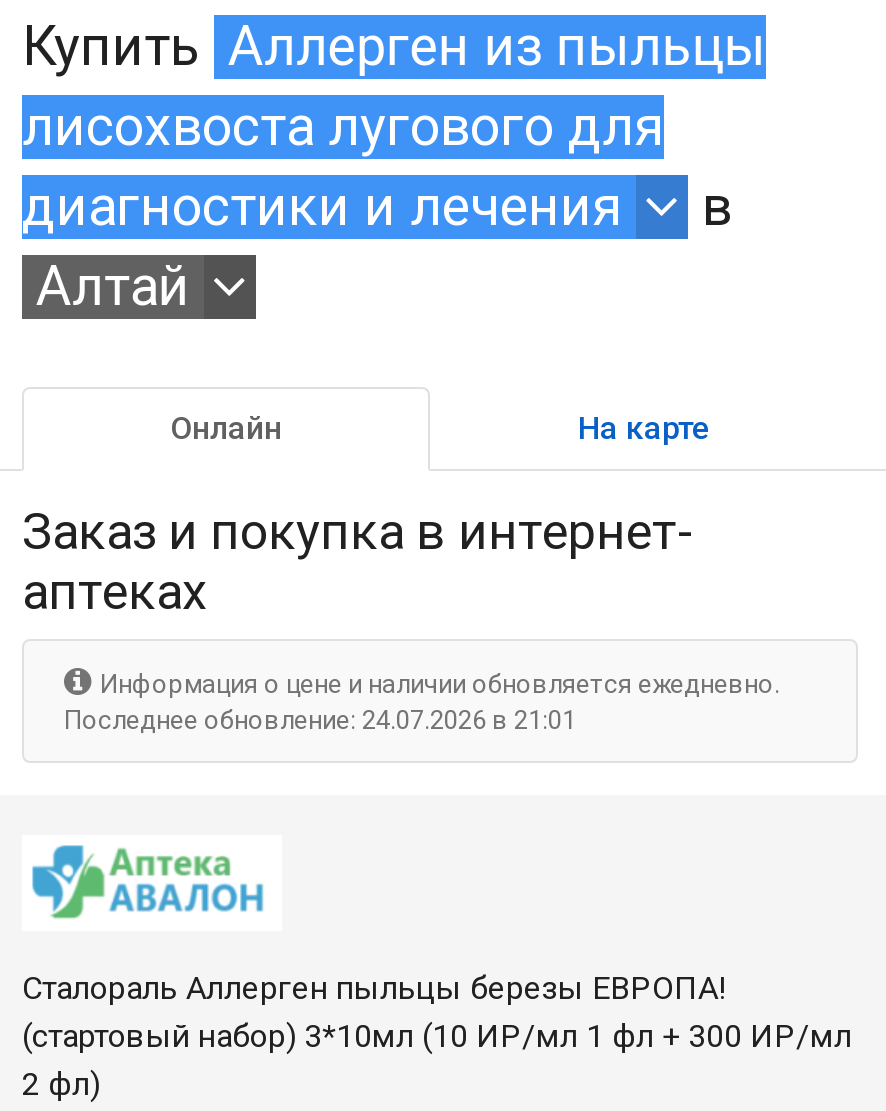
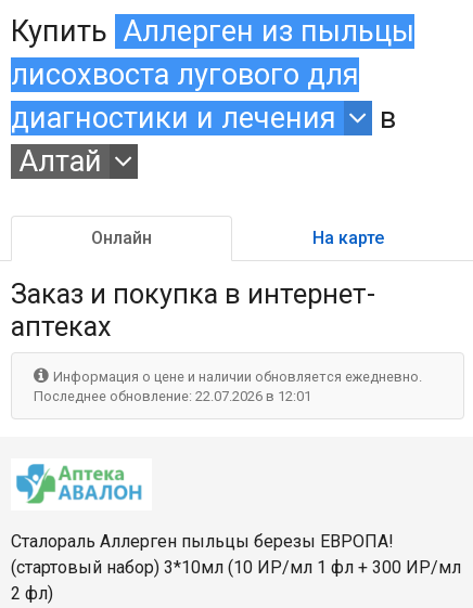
- Последнее обновление: 24.07.2026 в 21:01
+ Последнее обновление: 22.07.2026 в 12:01
